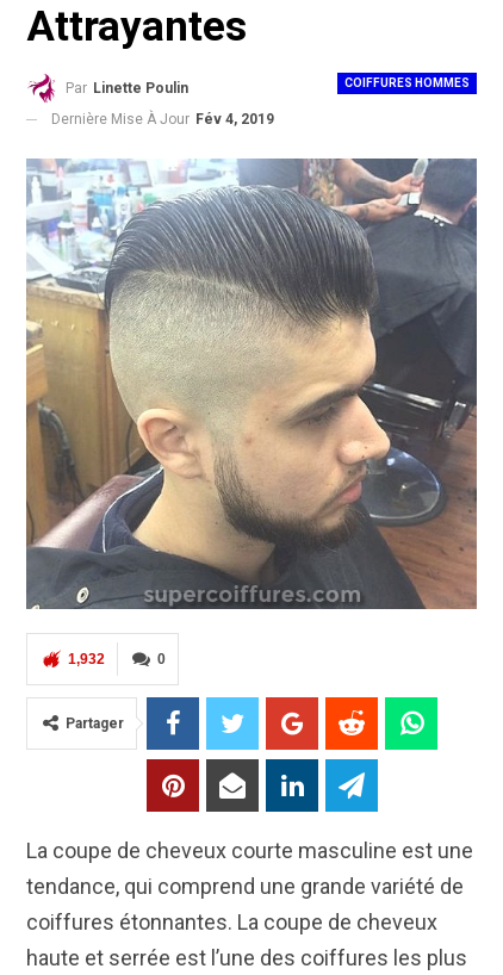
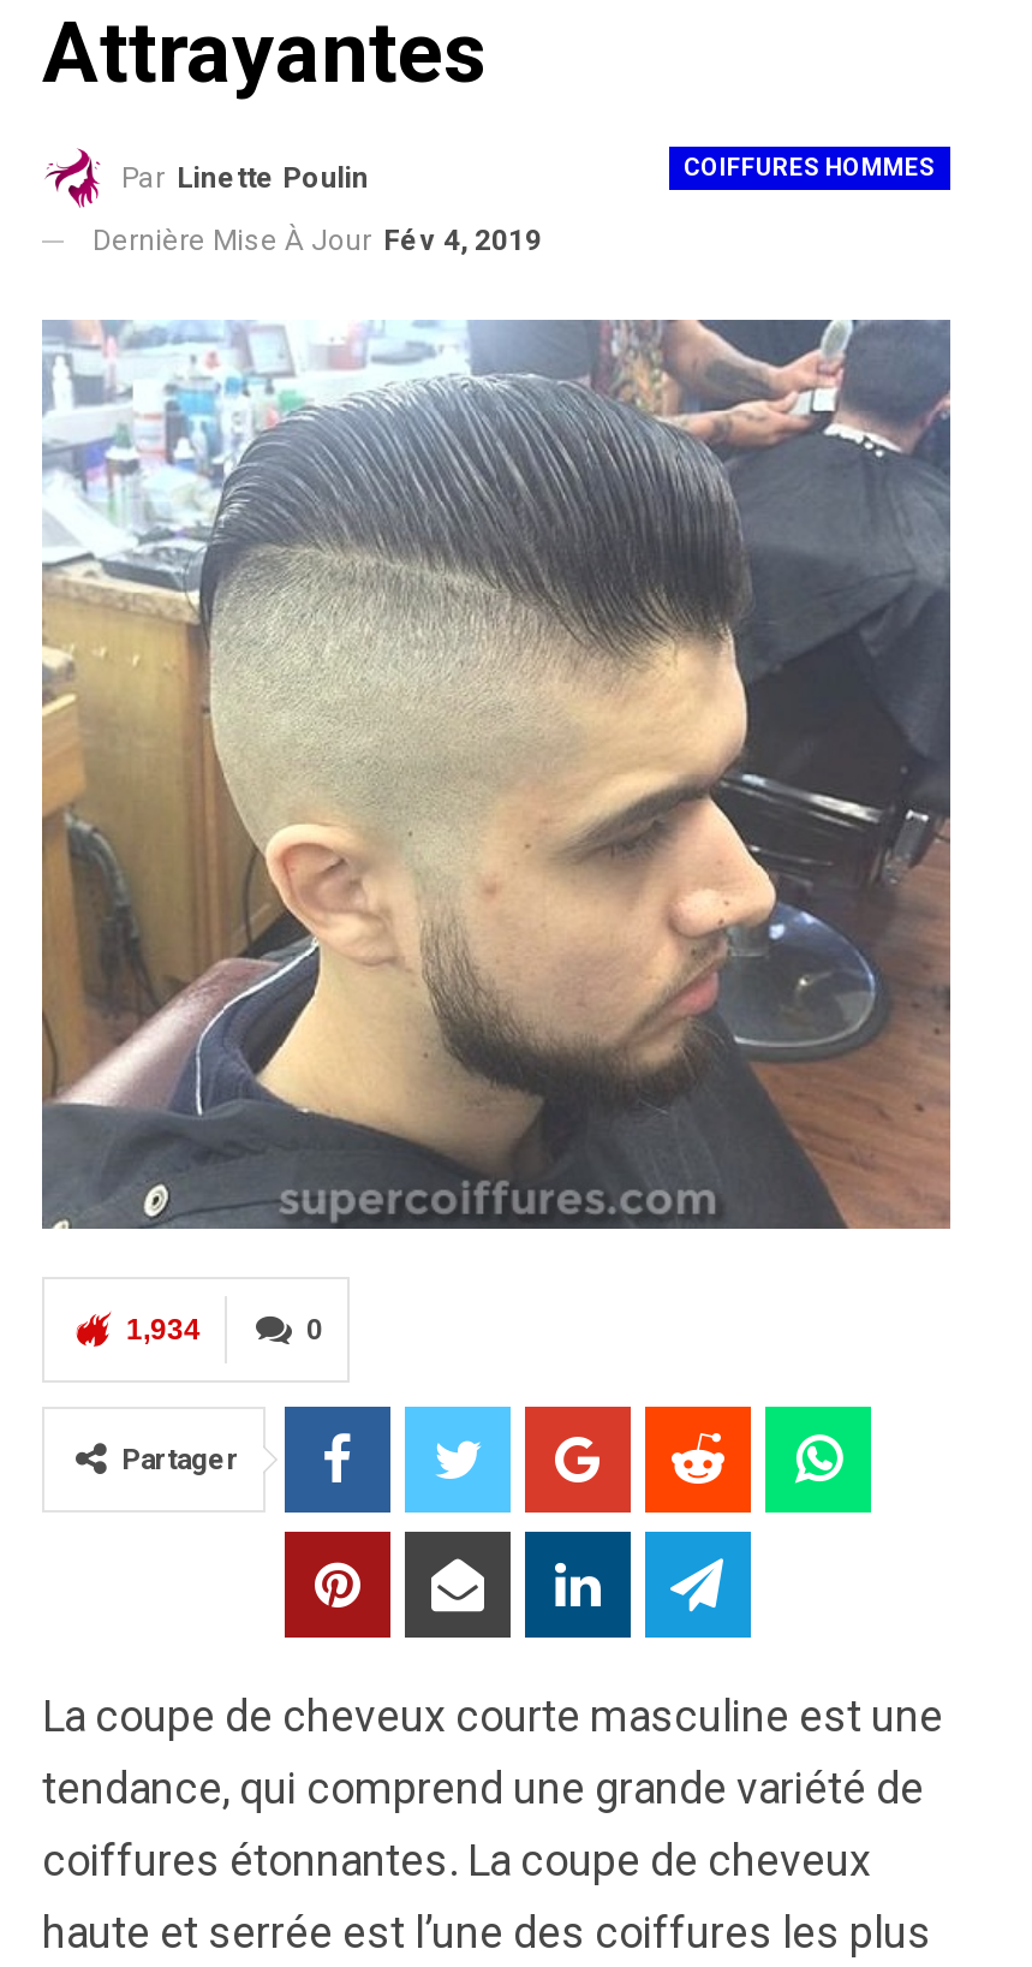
- 1,932
+ 1,934
